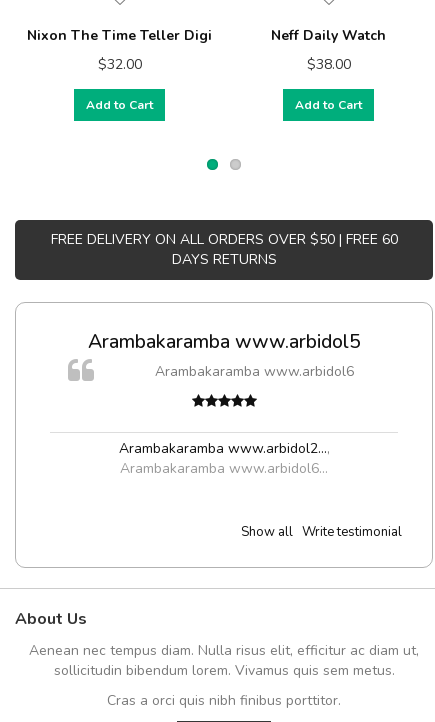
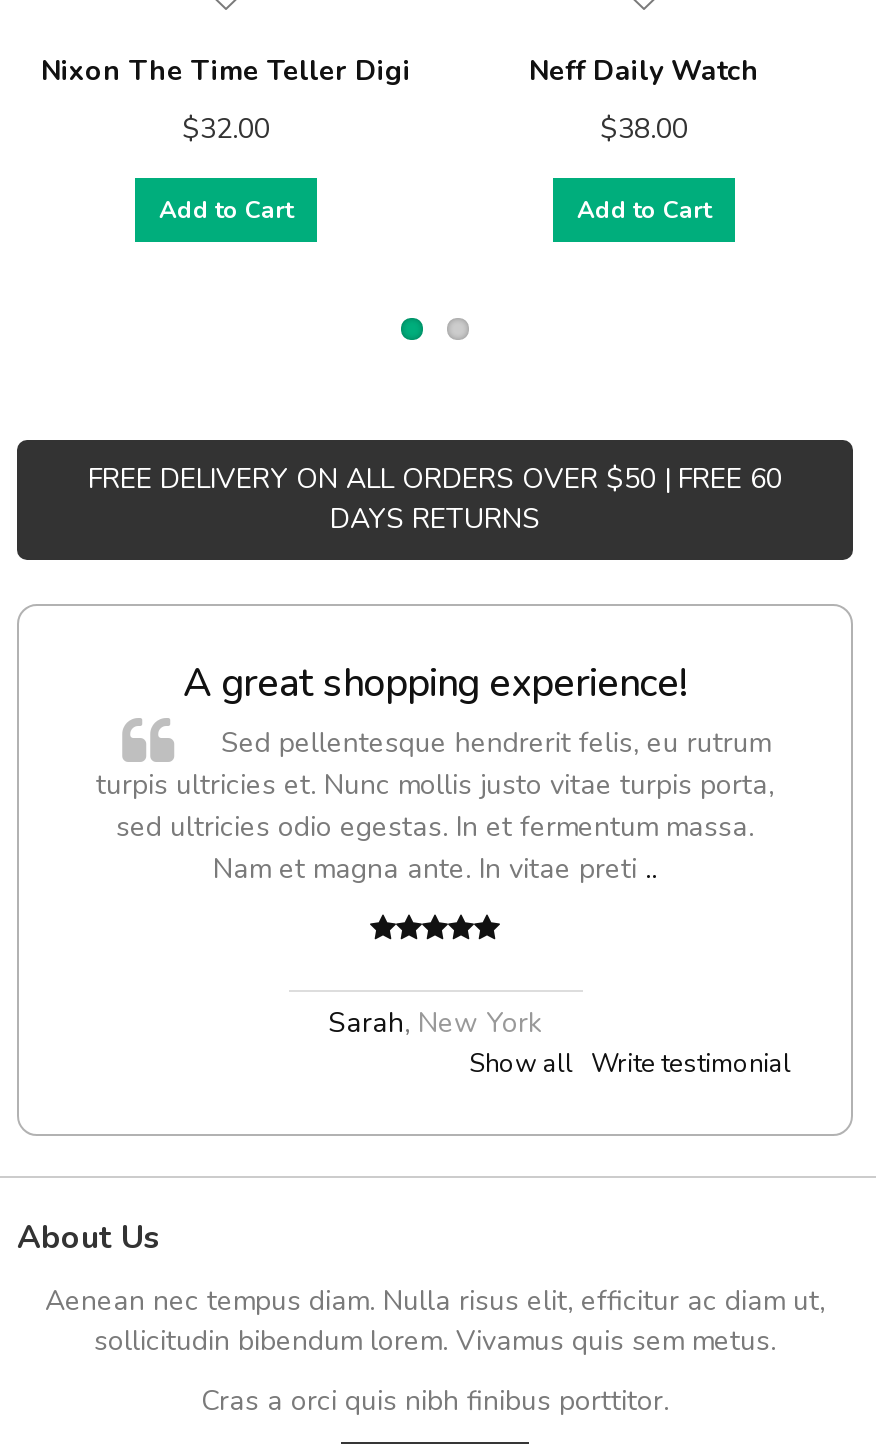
- Arambakaramba www.arbidol5
- Arambakaramba www.arbidol6
+ A great shopping experience!
+ Sed pellentesque hendrerit felis, eu rutrum
+ turpis ultricies et. Nunc mollis justo vitae turpis porta,
+ sed ultricies odio egestas. In et fermentum massa.
+ Nam et magna ante. In vitae preti..

- Arambakaramba www.arbidol2...,
- Arambakaramba www.arbidol6...
+ Sarah, New York
